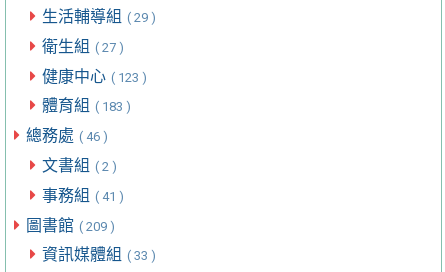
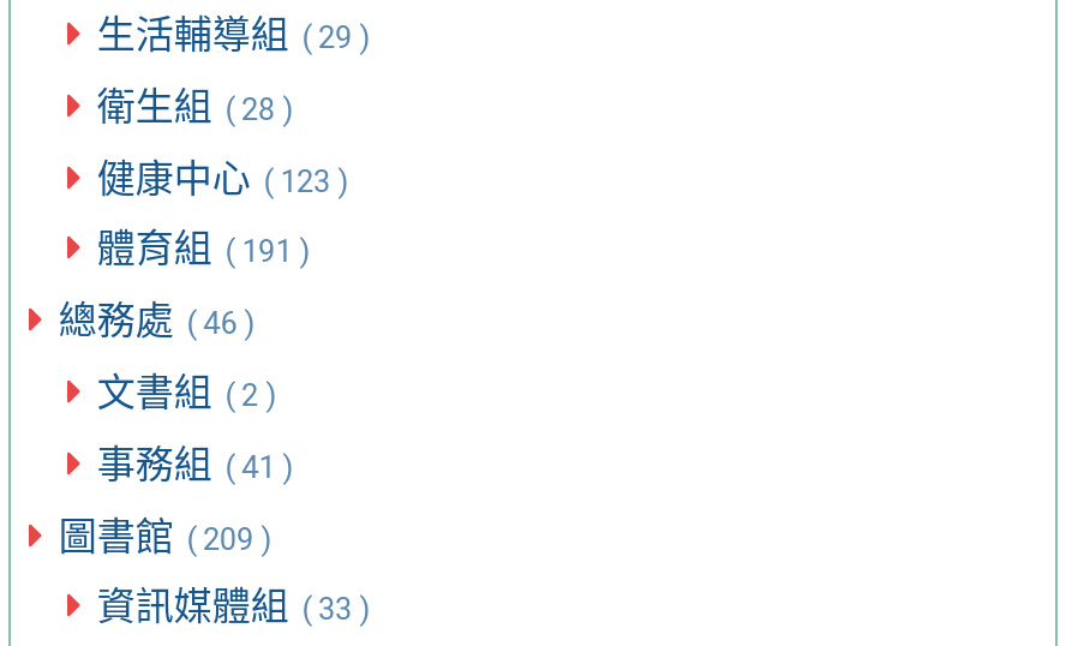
- 衛生組 ( 27 )
+ 衛生組 ( 28 )

- 體育組 ( 183 )
+ 體育組 ( 191 )
